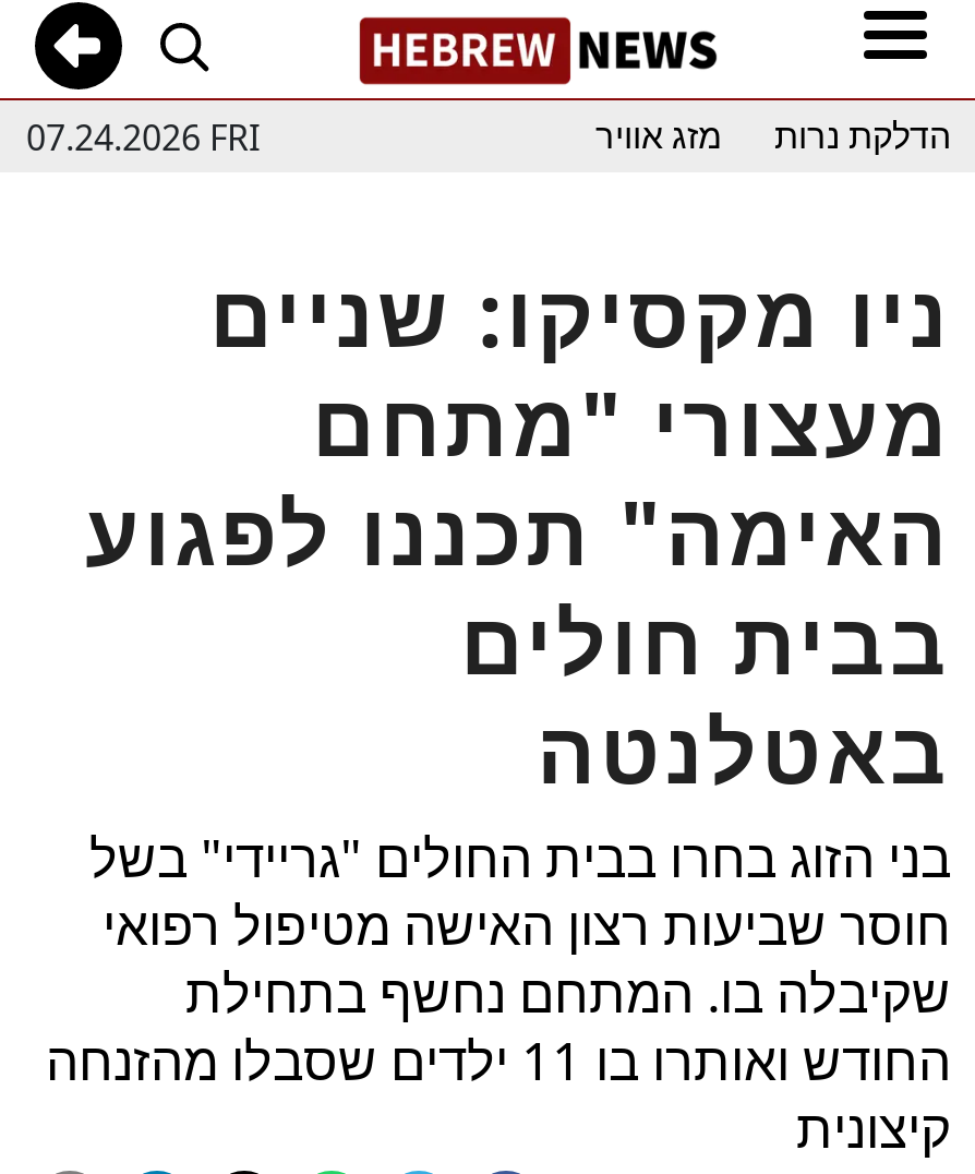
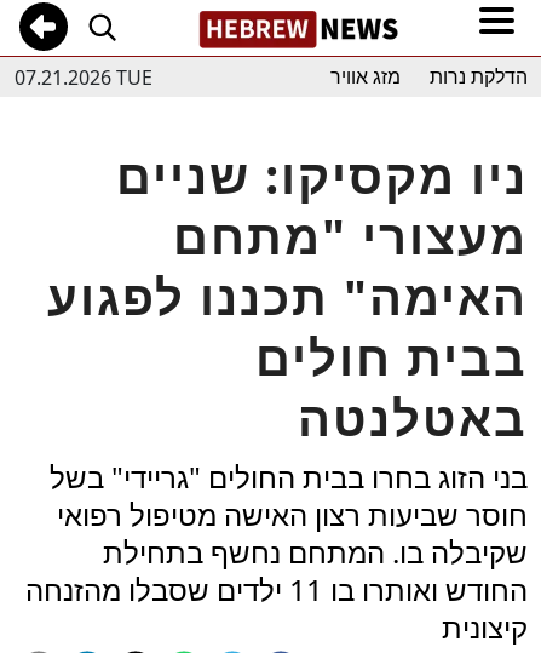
- 07.24.2026 FRI
+ 07.21.2026 TUE
